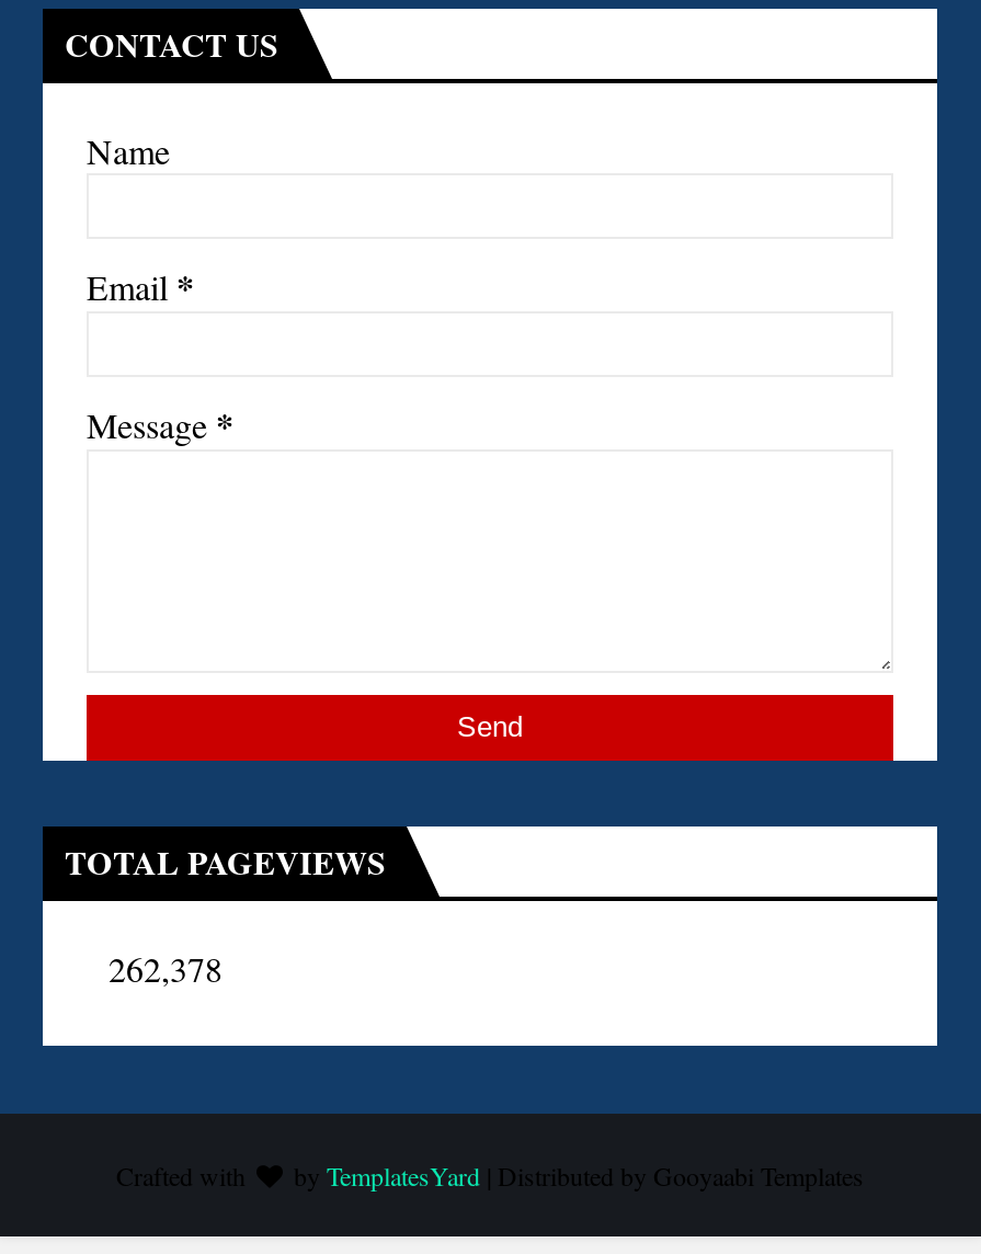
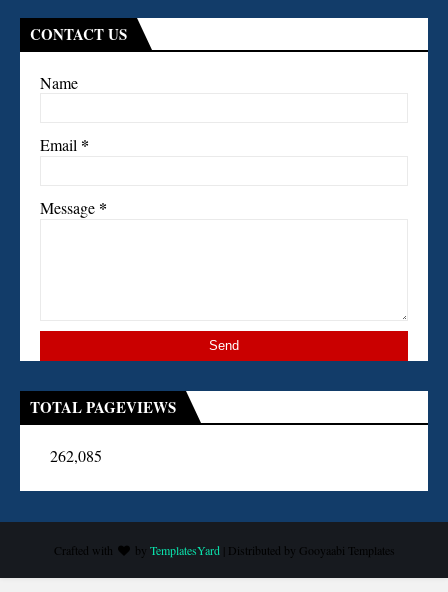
- 262,378
+ 262,085
